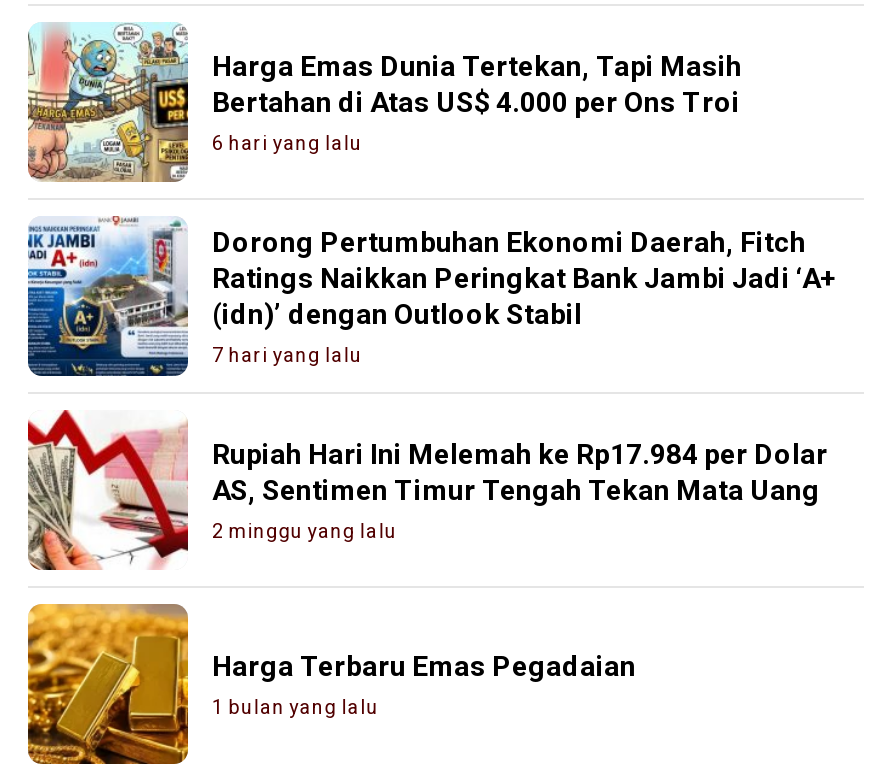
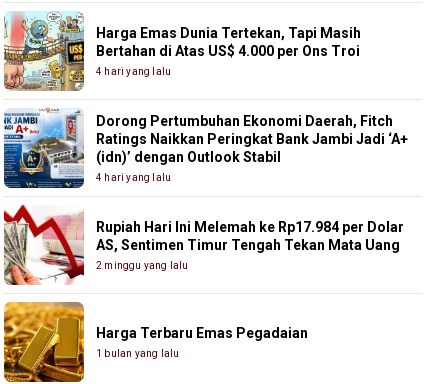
- 6 hari yang lalu
+ 4 hari yang lalu

- 7 hari yang lalu
+ 4 hari yang lalu
